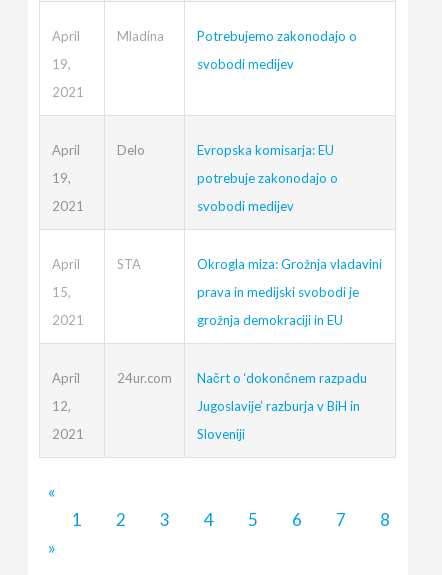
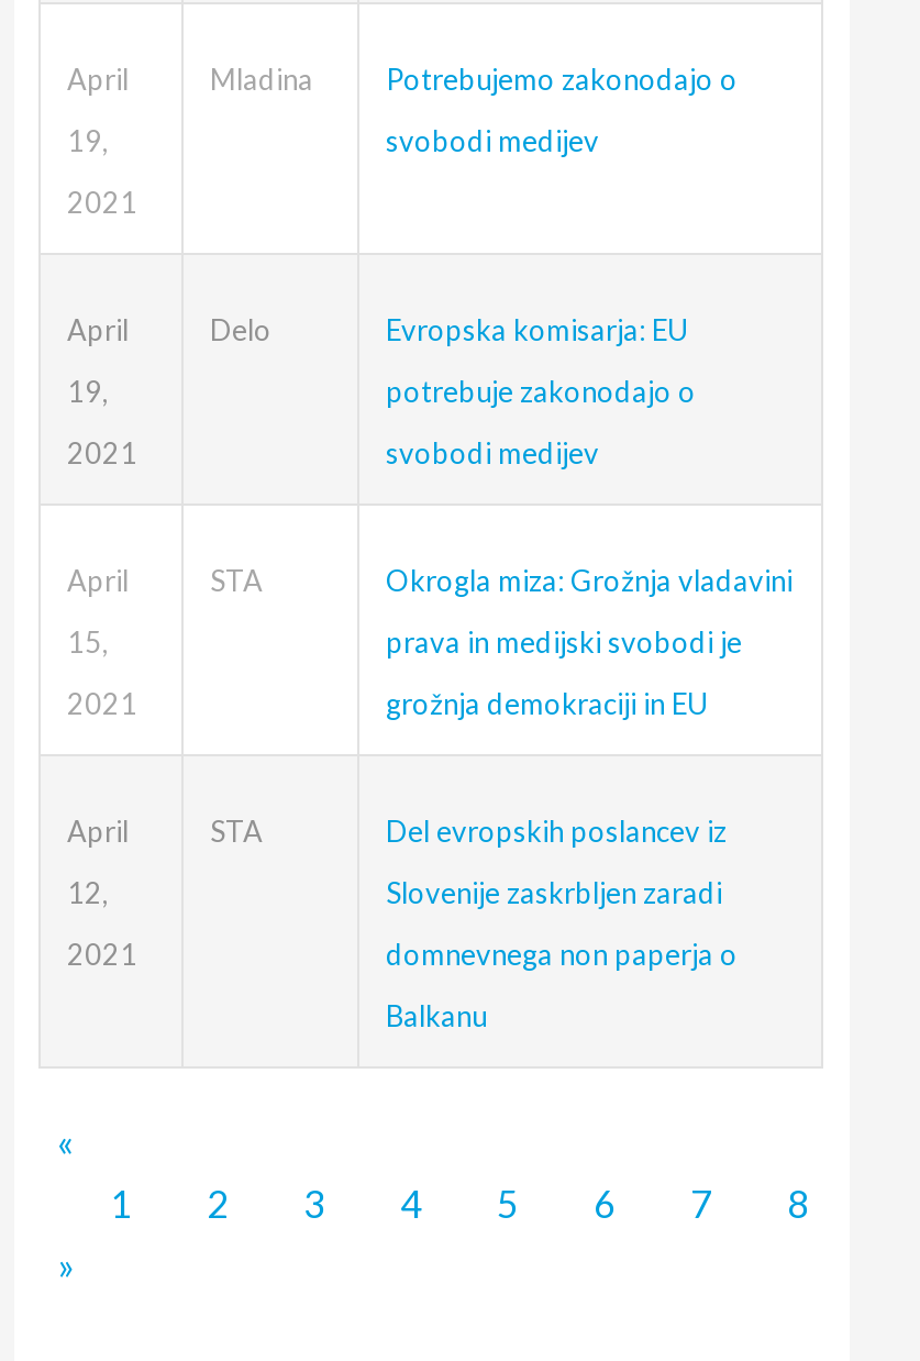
- 24ur.com
- Načrt o ‘dokončnem razpadu
- Jugoslavije’ razburja v BiH in
- Sloveniji
+ STA
+ Del evropskih poslancev iz
+ Slovenije zaskrbljen zaradi
+ domnevnega non paperja o
+ Balkanu
